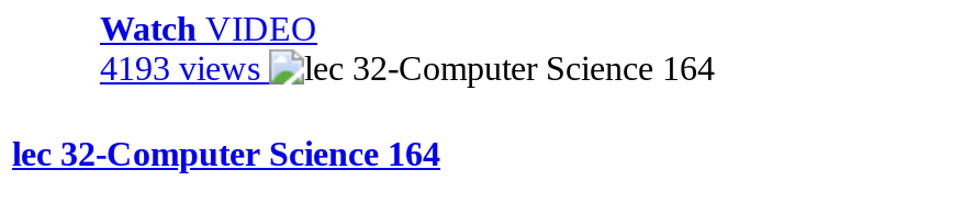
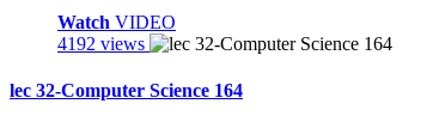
- 4193 views
+ 4192 views
